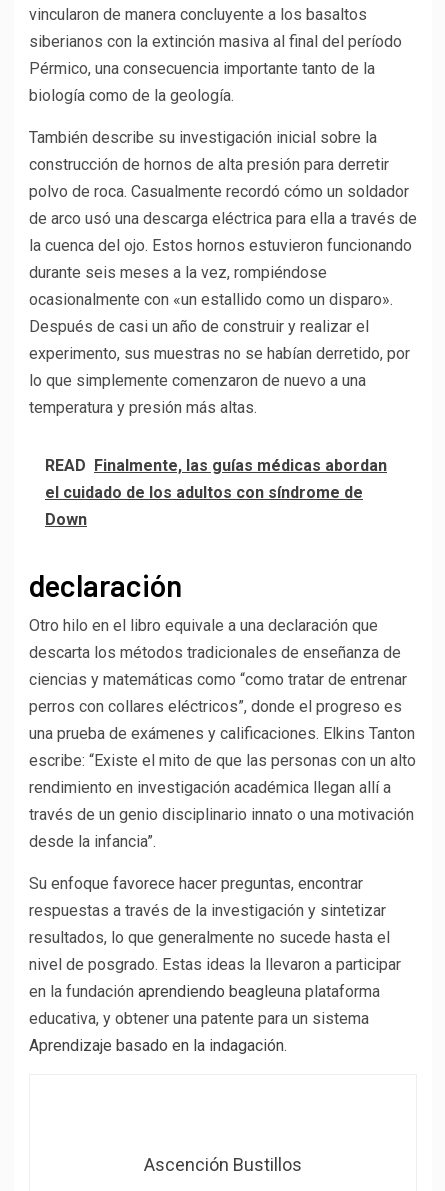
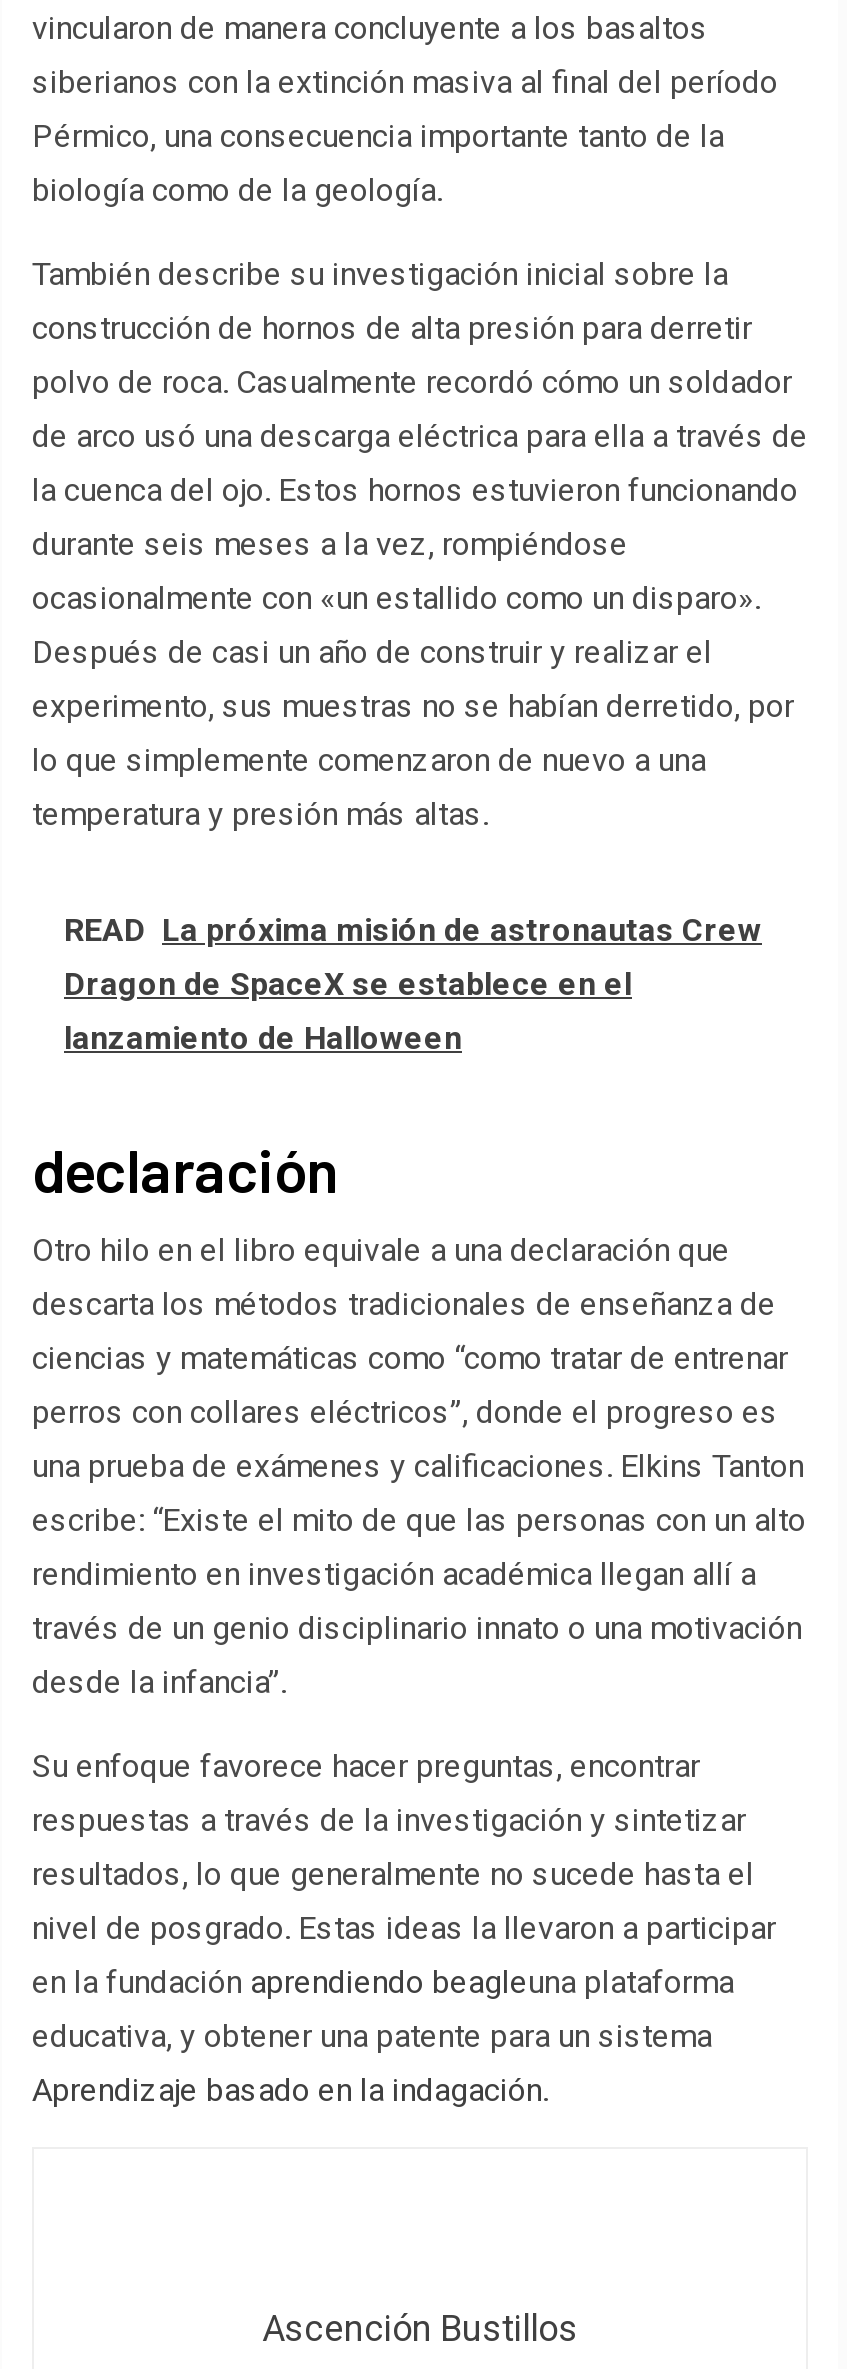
- READ Finalmente, las guías médicas abordan
- el cuidado de los adultos con síndrome de
- Down
+ READ La próxima misión de astronautas Crew
+ Dragon de SpaceX se establece en el
+ lanzamiento de Halloween
